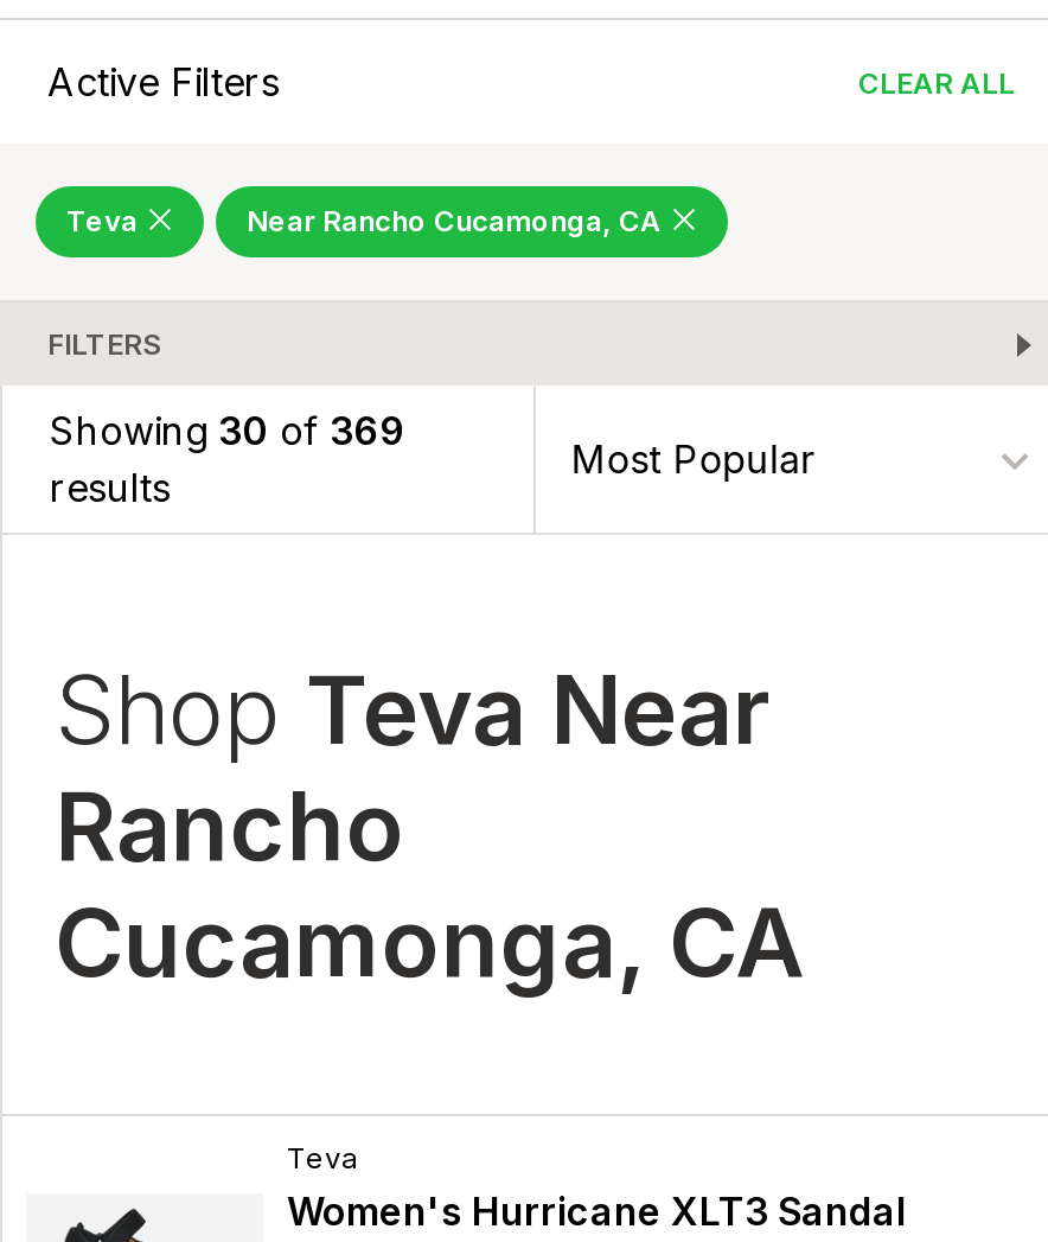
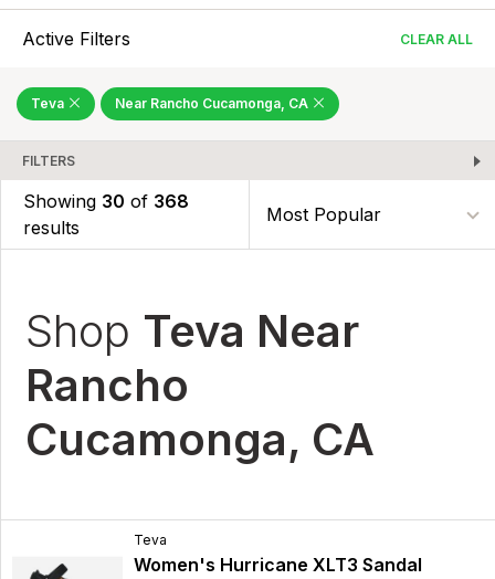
- Showing 30 of 369
+ Showing 30 of 368
